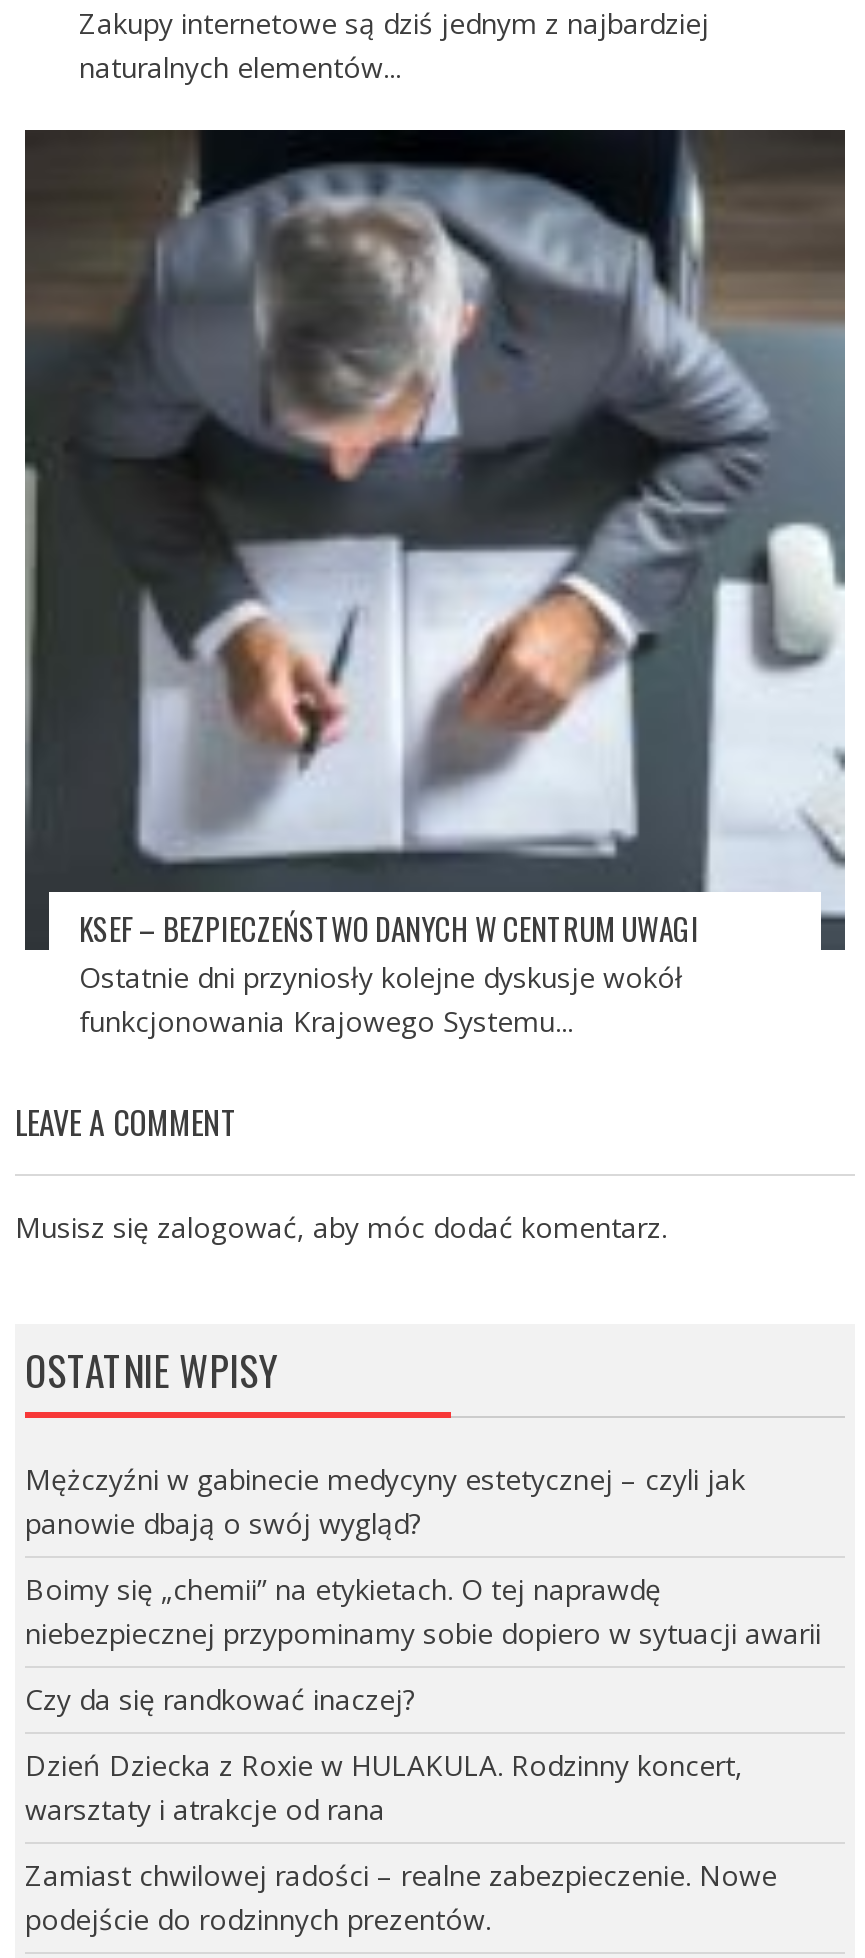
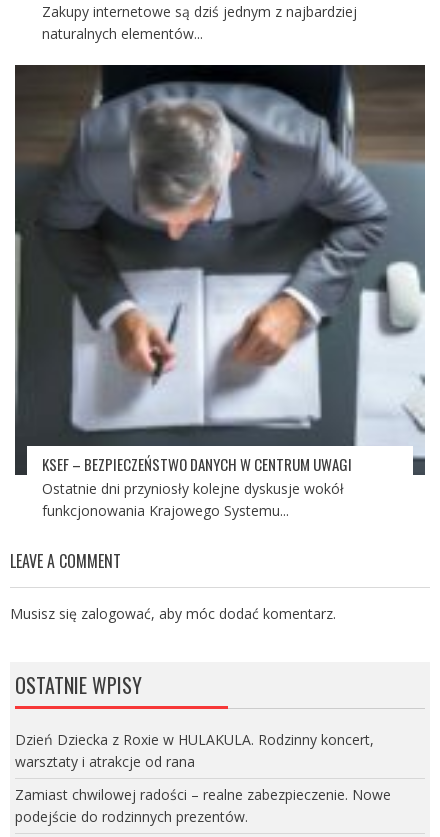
- Mężczyźni w gabinecie medycyny estetycznej – czyli jak
- panowie dbają o swój wygląd?
- Boimy się „chemii” na etykietach. O tej naprawdę
- niebezpiecznej przypominamy sobie dopiero w sytuacji awarii
- Czy da się randkować inaczej?
